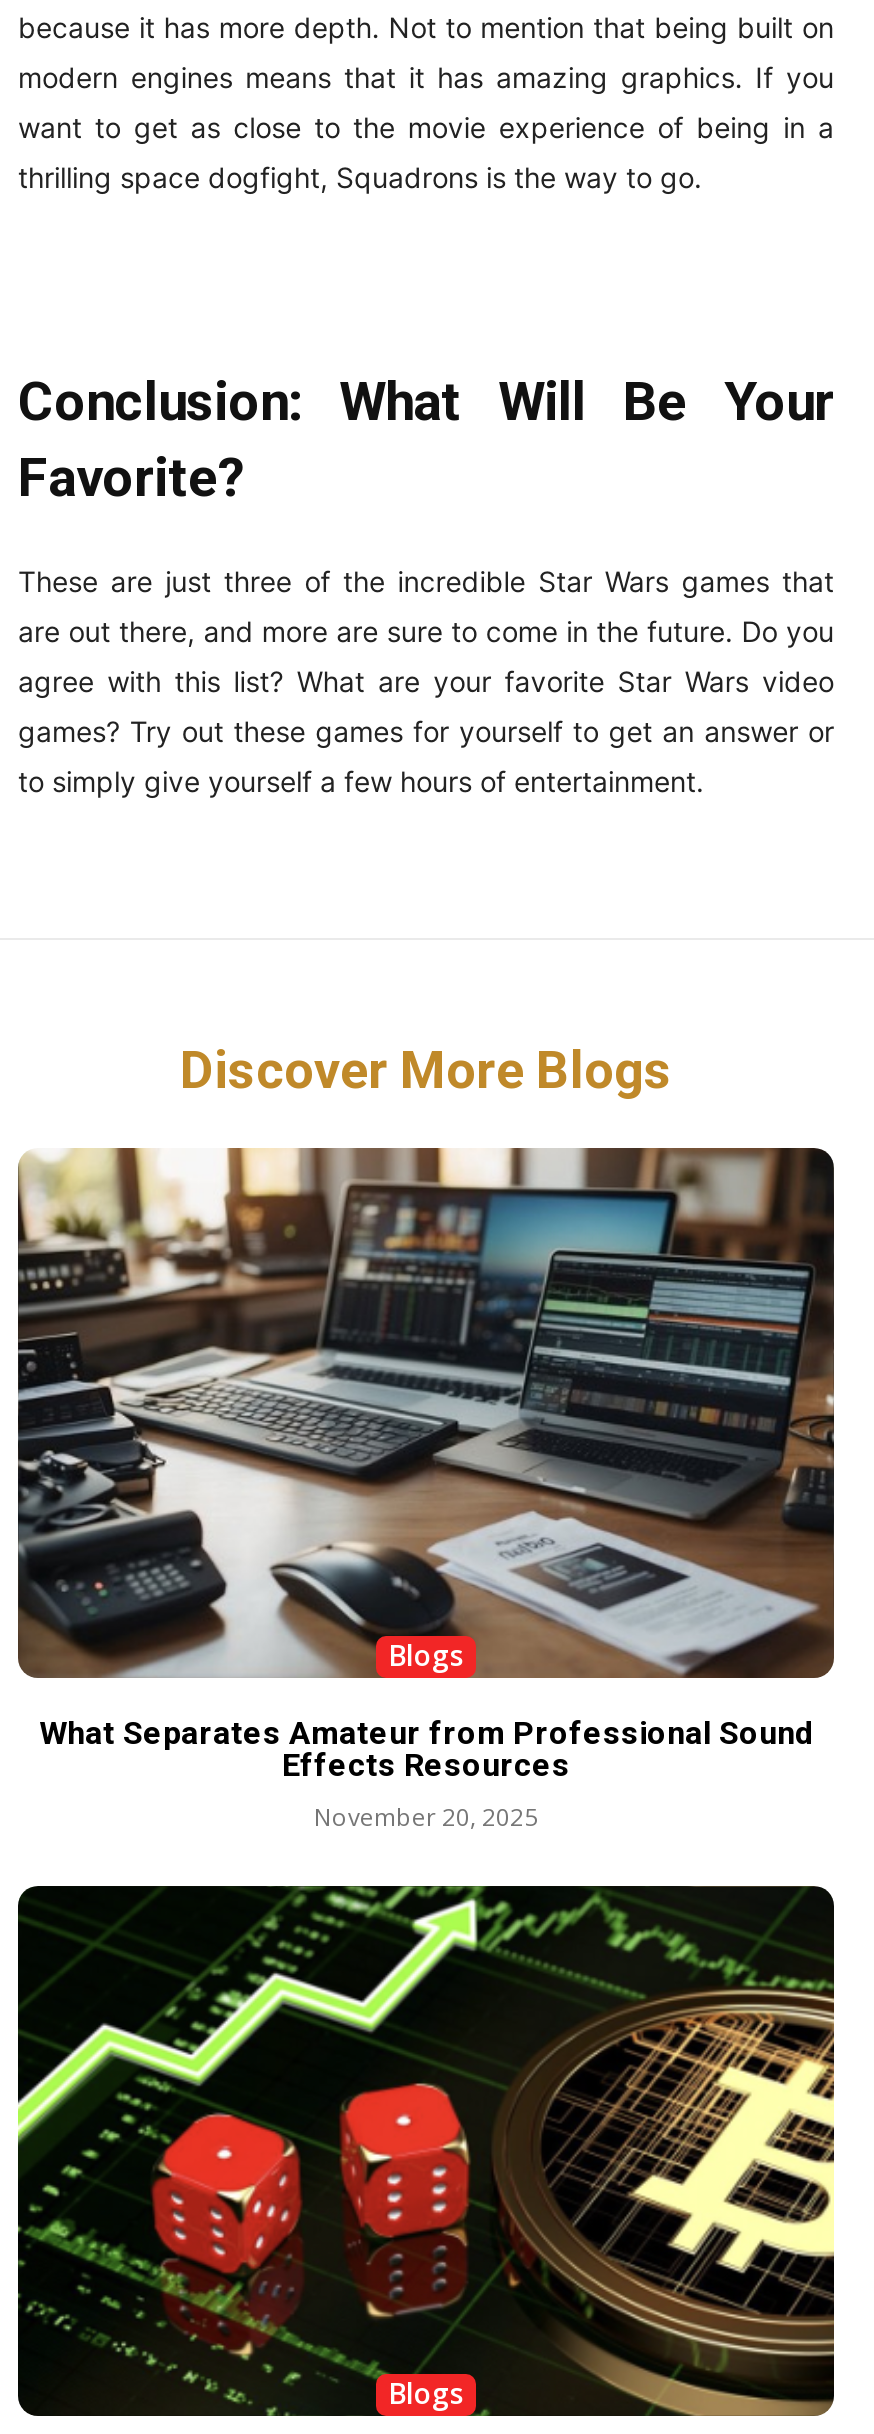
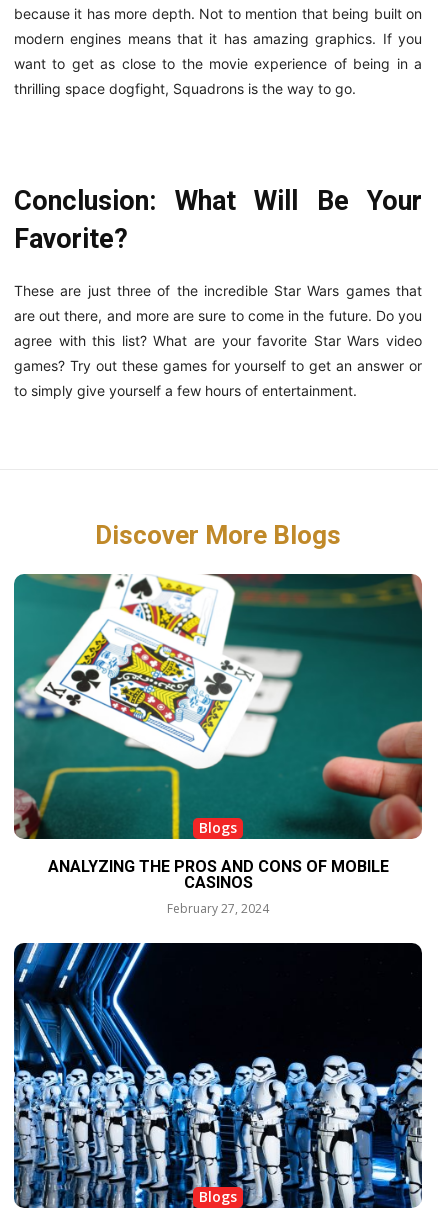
- [image]
- What Separates Amateur from Professional Sound
- Effects Resources
- November 20, 2025
+ [image]
+ ANALYZING THE PROS AND CONS OF MOBILE
+ CASINOS
+ February 27, 2024

- [image]
+ [image]
